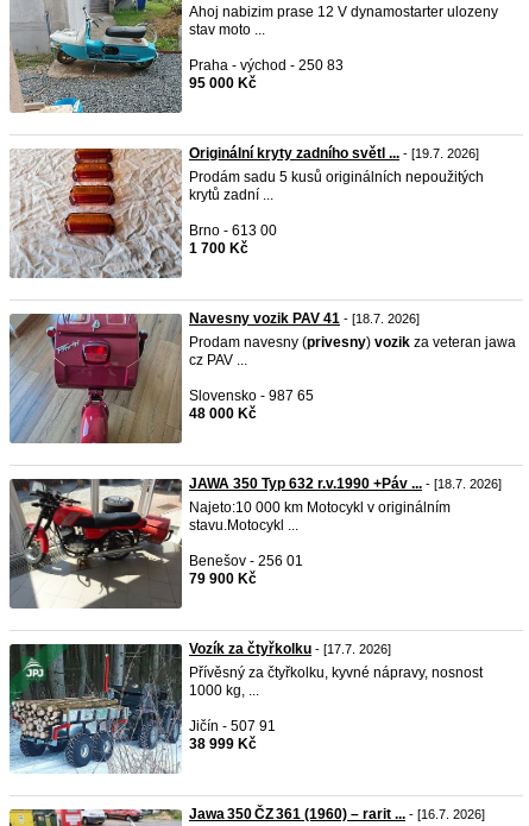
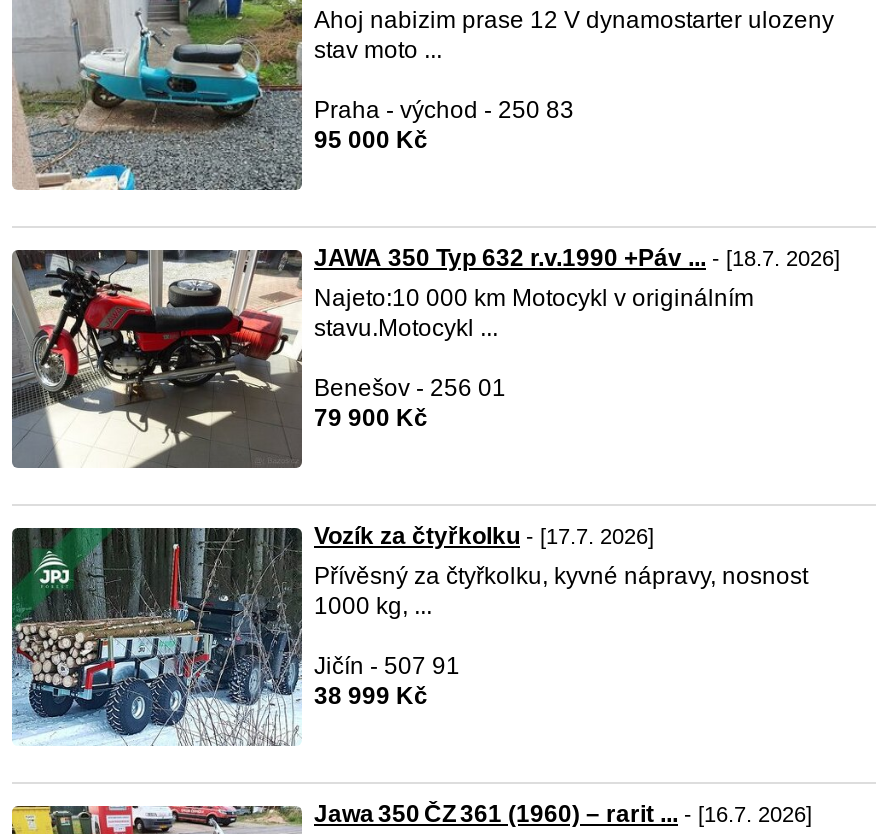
- [image]
- Originální kryty zadního světl ... - [19.7. 2026]
- Prodám sadu 5 kusů originálních nepoužitých
- krytů zadní ...
- Brno - 613 00
- 1 700 Kč

- [image]
- Navesny vozik PAV 41 - [18.7. 2026]
- Prodam navesny (privesny) vozik za veteran jawa
- cz PAV ...
- Slovensko - 987 65
- 48 000 Kč
